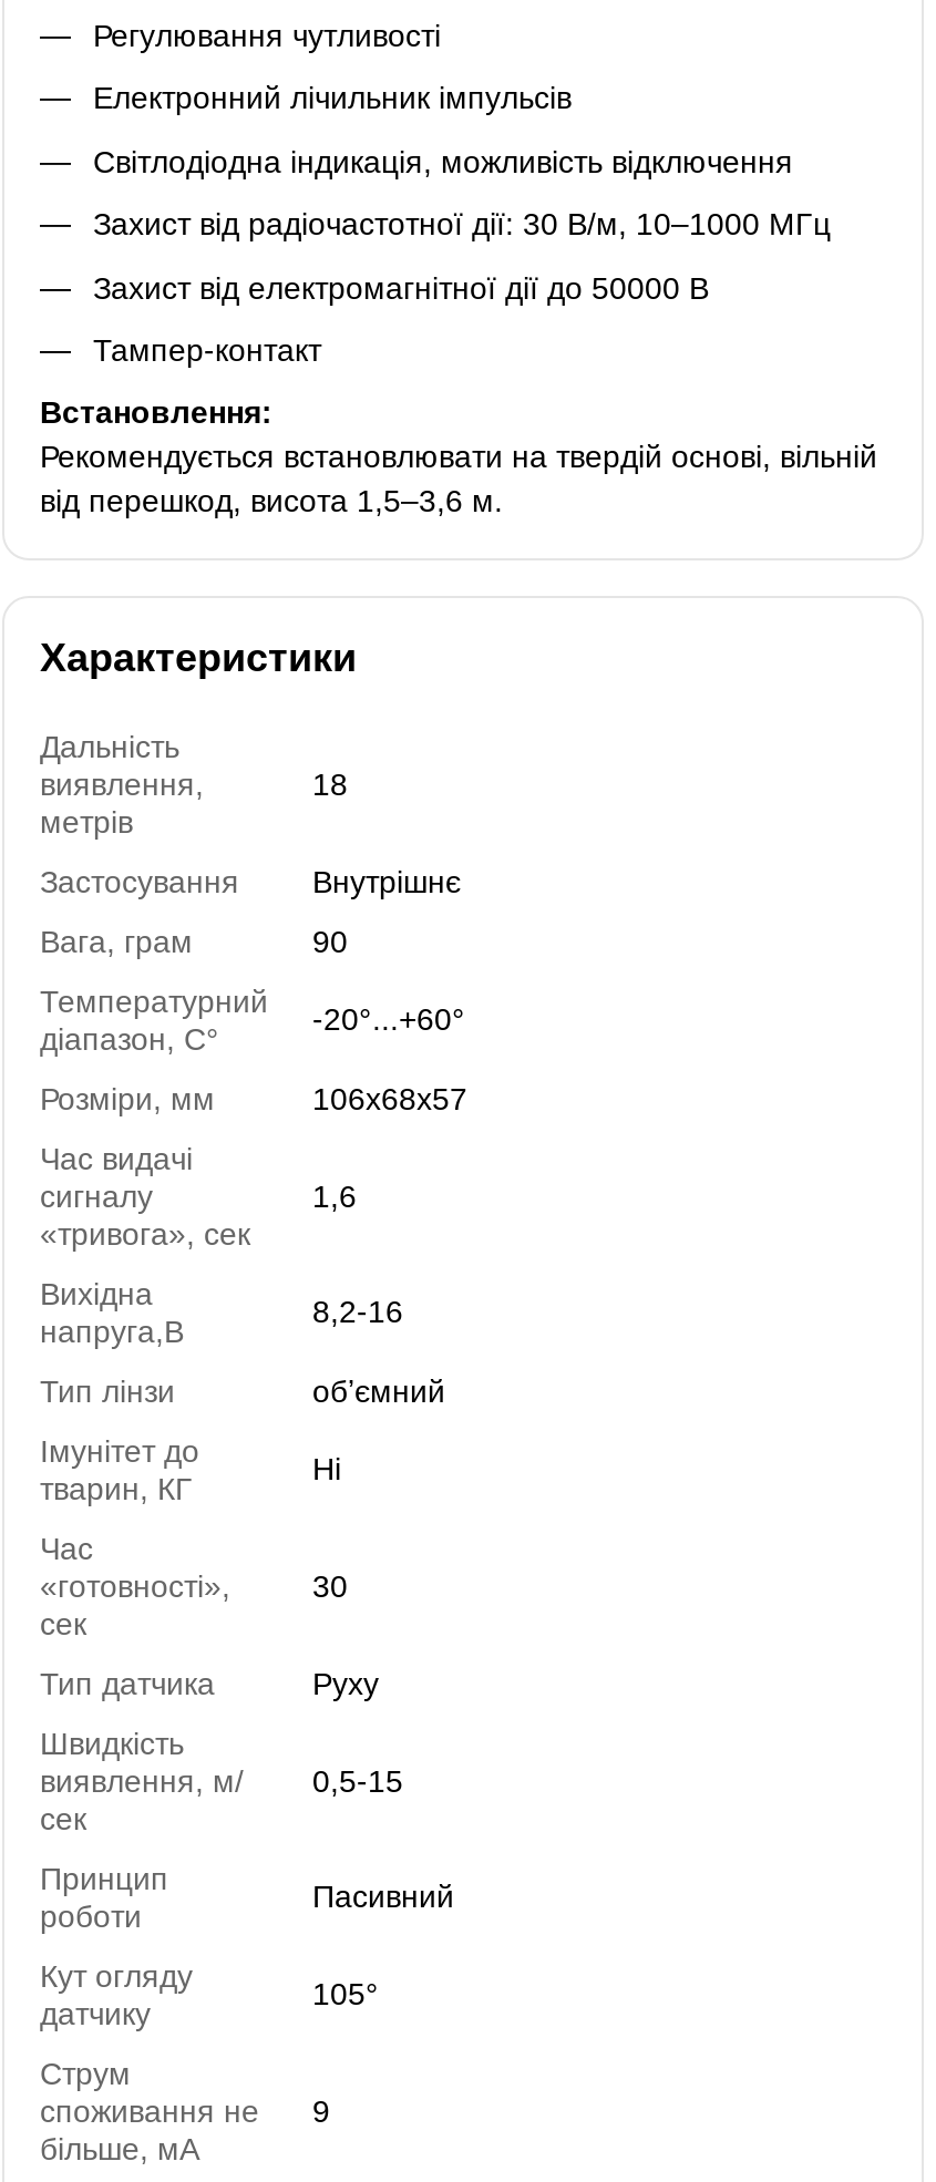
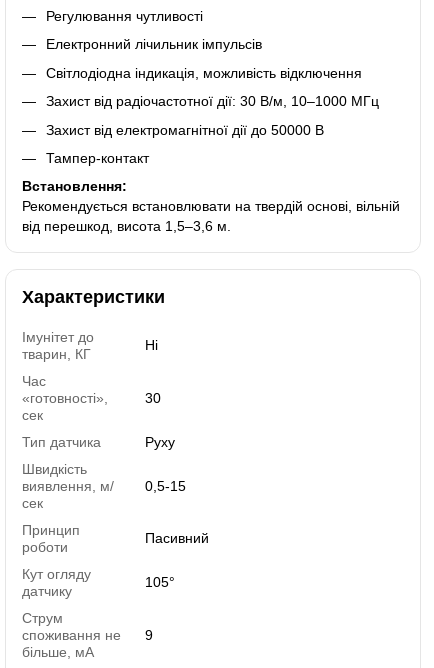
- Дальність
- виявлення,
- метрів

- 18
- Застосування
- Внутрішнє
- Вага, грам
- 90
- Температурний
- діапазон, C°

- -20°...+60°
- Розміри, мм
- 106х68х57
- Час видачі
- сигналу
- «тривога», сек

- 1,6
- Вихідна
- напруга,В

- 8,2-16
- Тип лінзи
- обʼємний
